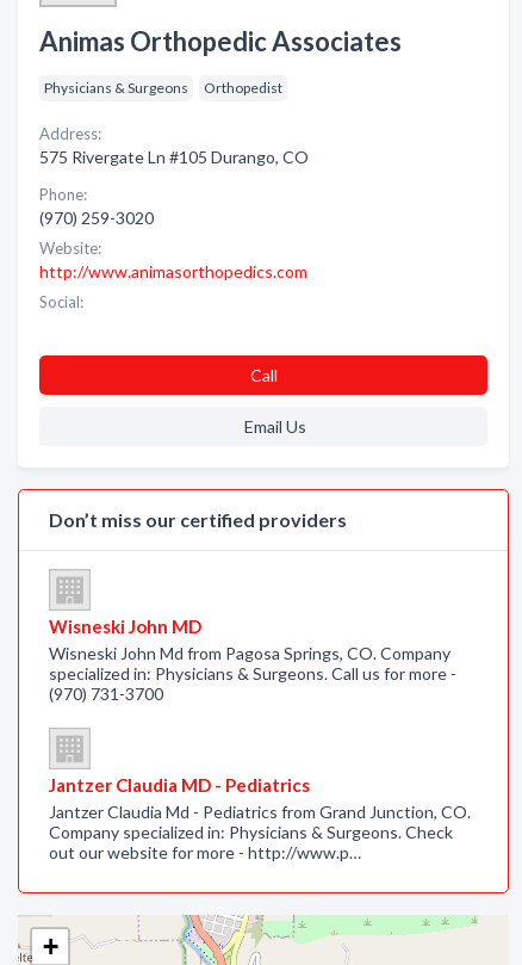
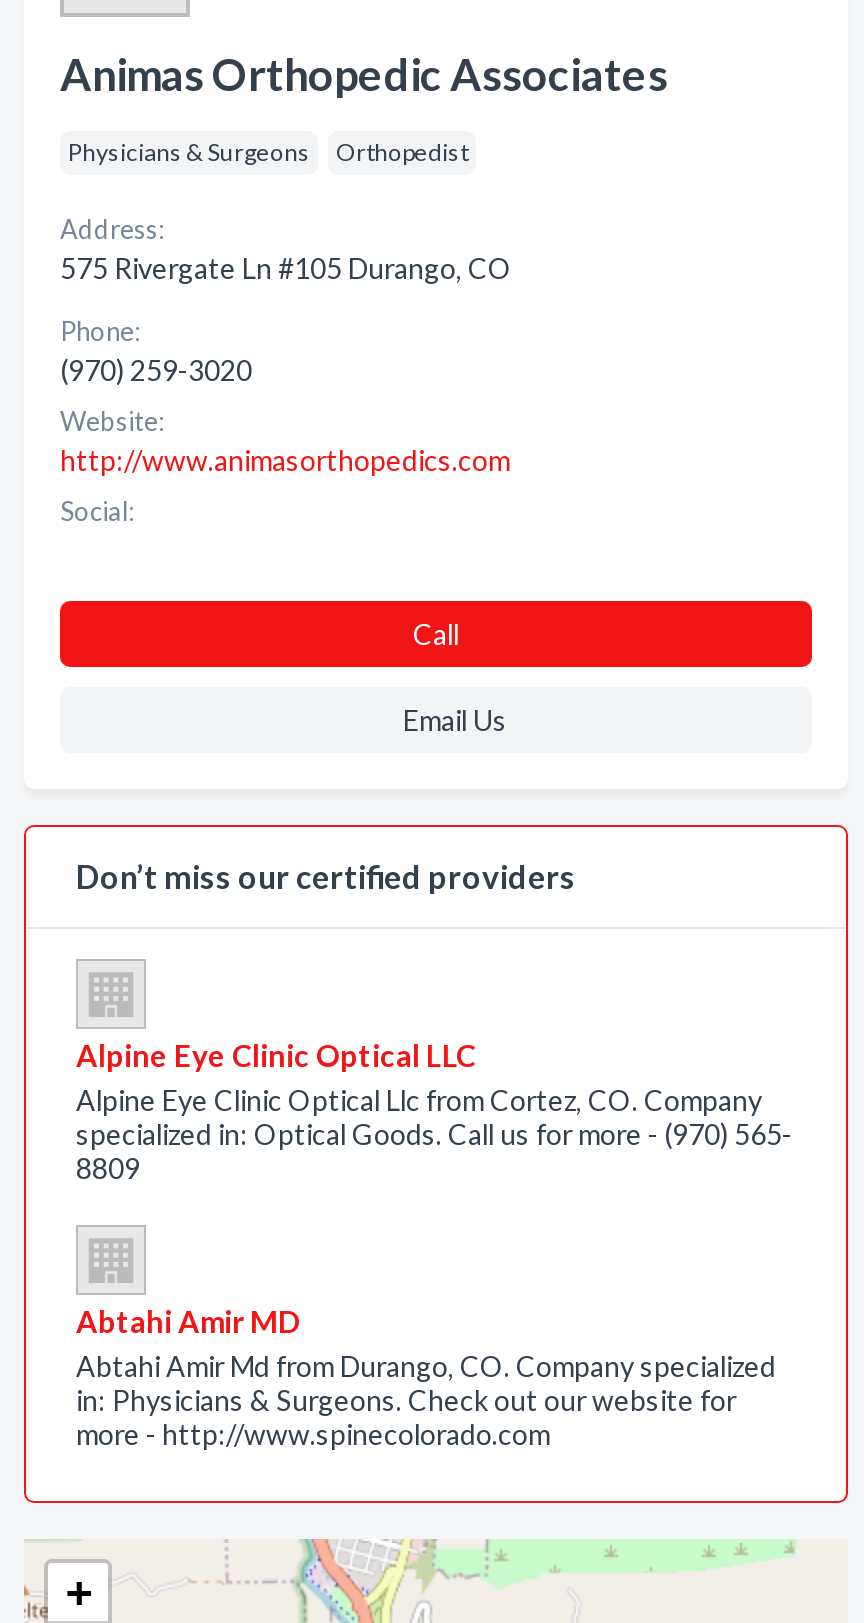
- Wisneski John MD
- Wisneski John Md from Pagosa Springs, CO. Company
- specialized in: Physicians & Surgeons. Call us for more -
- (970) 731-3700
+ Alpine Eye Clinic Optical LLC
+ Alpine Eye Clinic Optical Llc from Cortez, CO. Company
+ specialized in: Optical Goods. Call us for more - (970) 565-
+ 8809

- Jantzer Claudia MD - Pediatrics
- Jantzer Claudia Md - Pediatrics from Grand Junction, CO.
- Company specialized in: Physicians & Surgeons. Check
- out our website for more - http://www.p…
+ Abtahi Amir MD
+ Abtahi Amir Md from Durango, CO. Company specialized
+ in: Physicians & Surgeons. Check out our website for
+ more - http://www.spinecolorado.com
